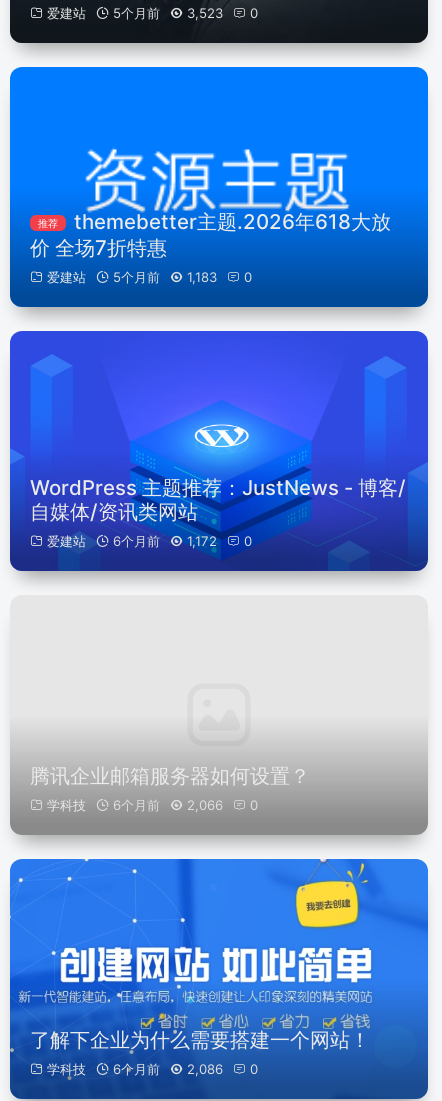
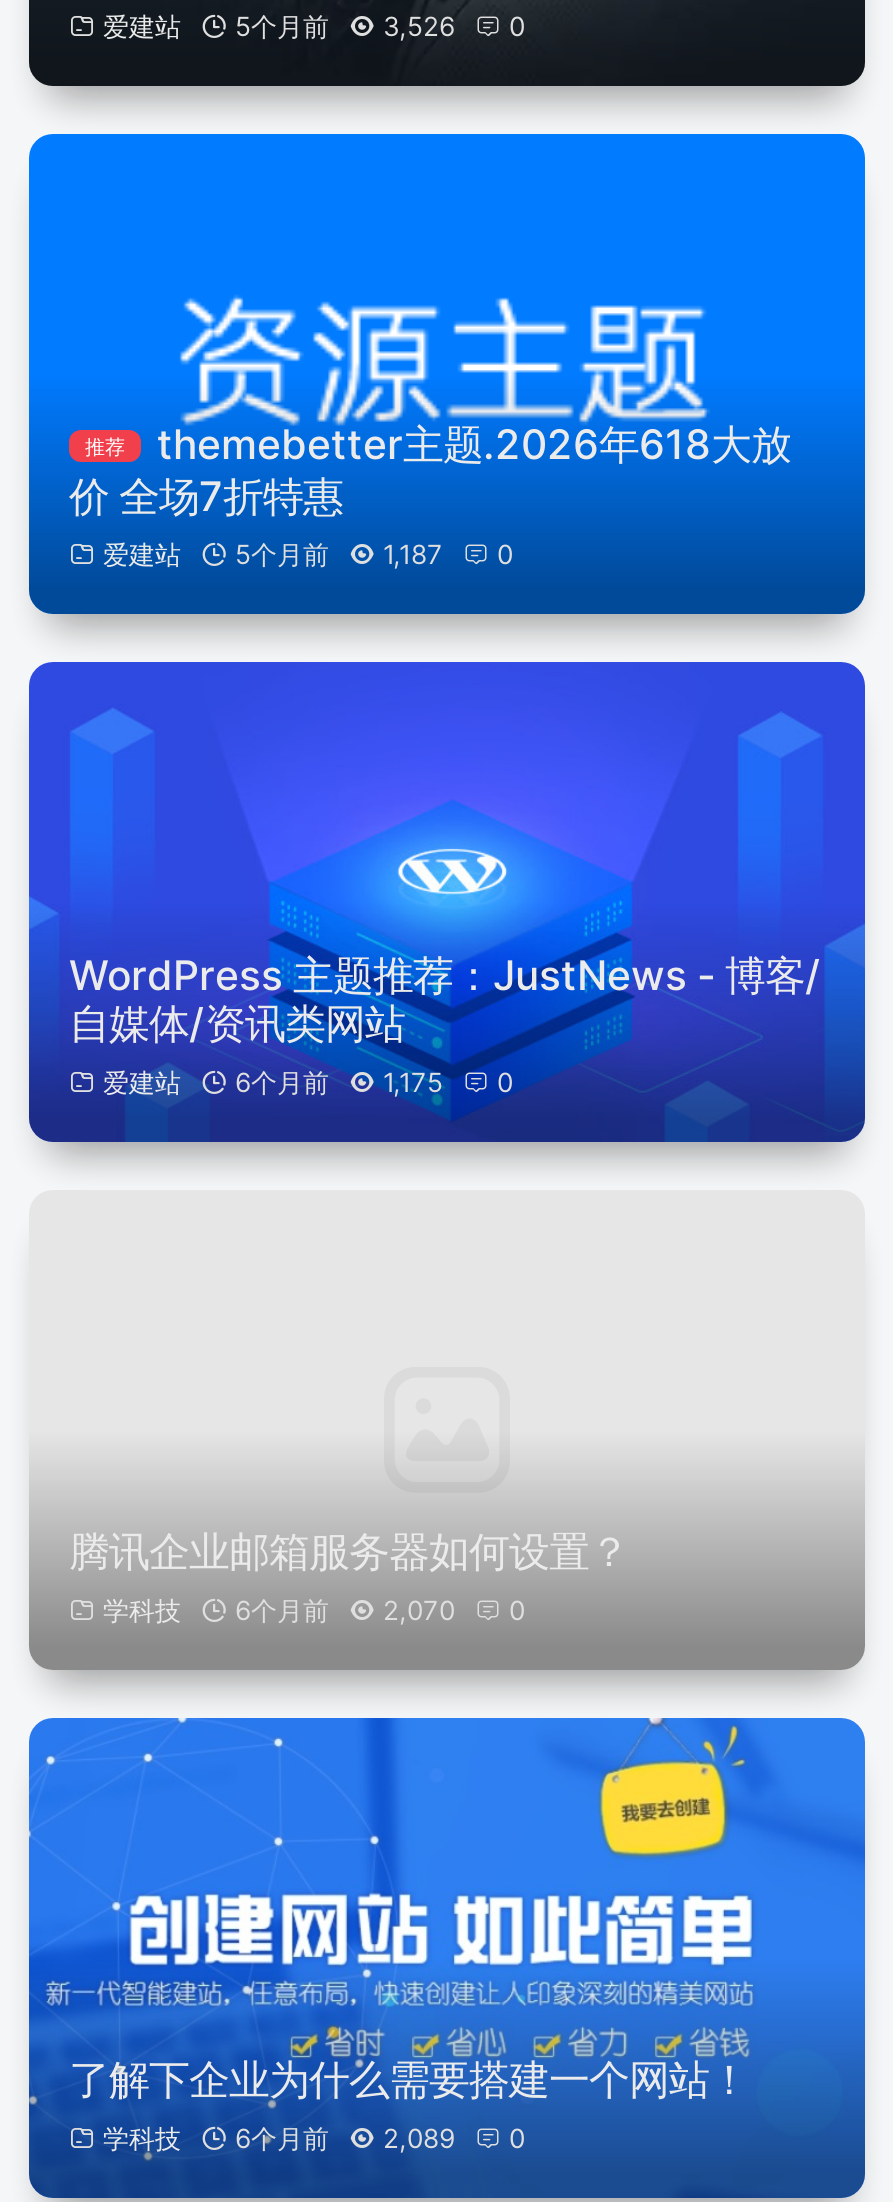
- 爱建站 5个月前 3,523 0
+ 爱建站 5个月前 3,526 0

- 爱建站 5个月前 1,183 0
+ 爱建站 5个月前 1,187 0

- 爱建站 6个月前 1,172 0
+ 爱建站 6个月前 1,175 0

- 学科技 6个月前 2,066 0
+ 学科技 6个月前 2,070 0

- 学科技 6个月前 2,086 0
+ 学科技 6个月前 2,089 0
